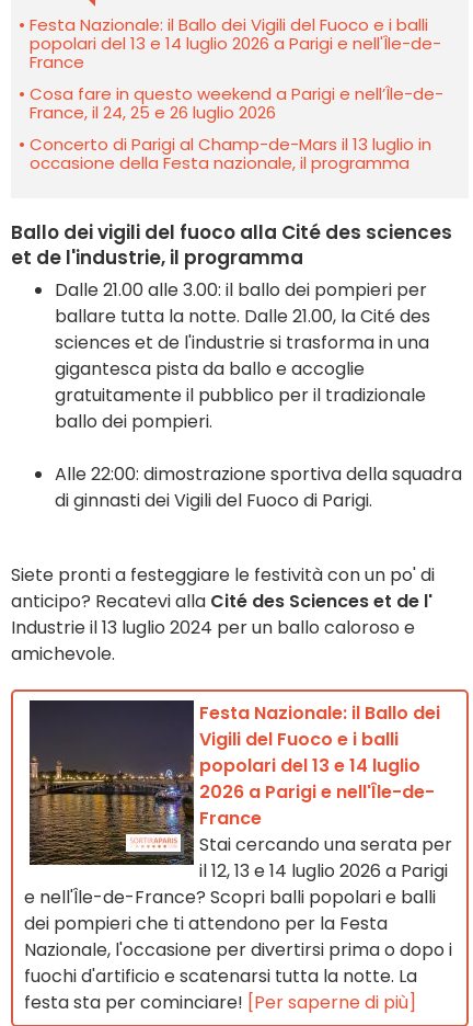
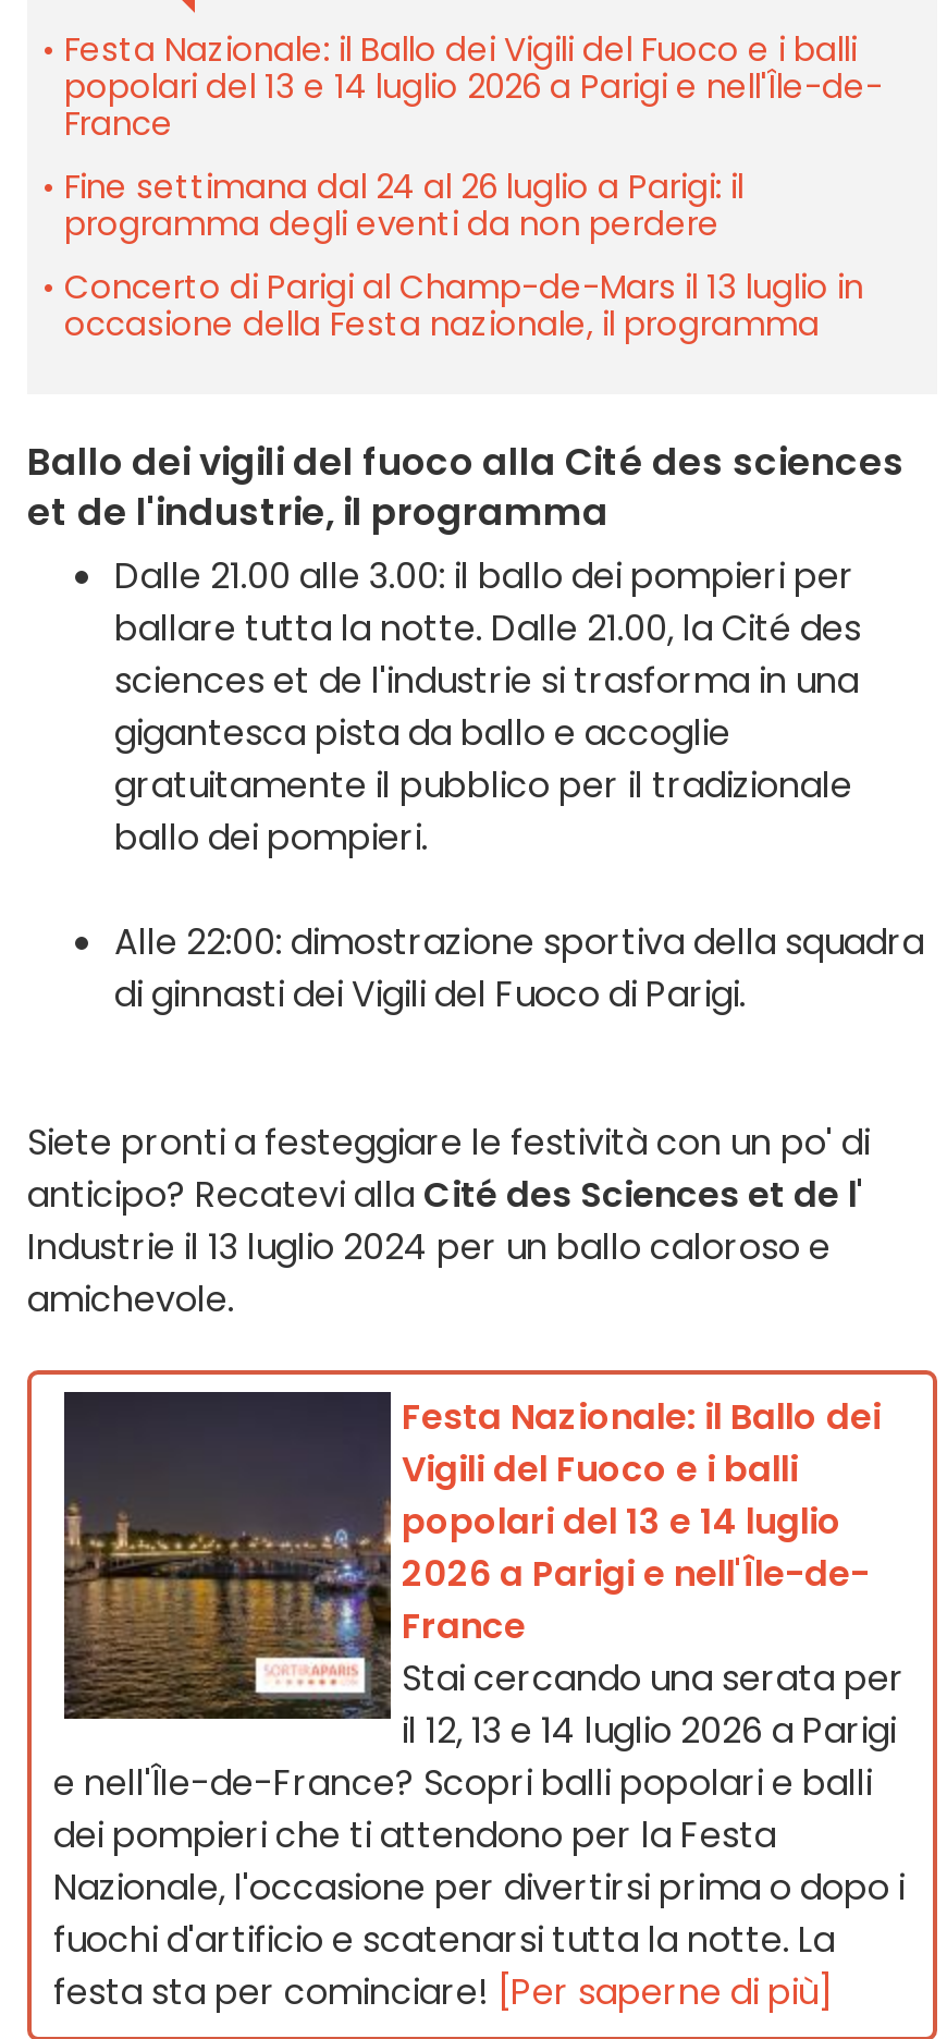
- Cosa fare in questo weekend a Parigi e nell’Île-de-
- France, il 24, 25 e 26 luglio 2026
+ Fine settimana dal 24 al 26 luglio a Parigi: il
+ programma degli eventi da non perdere
